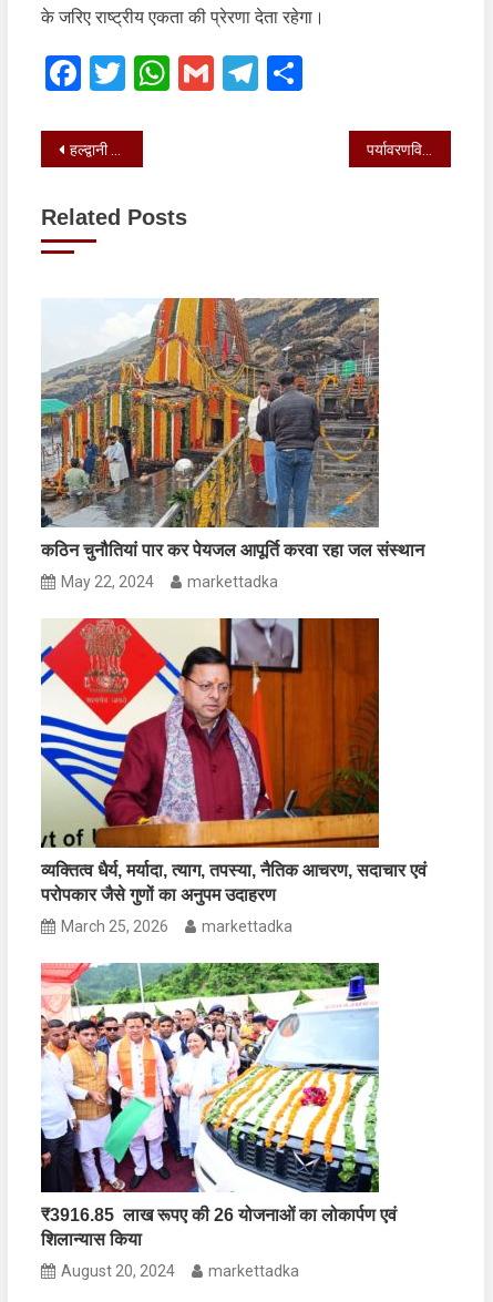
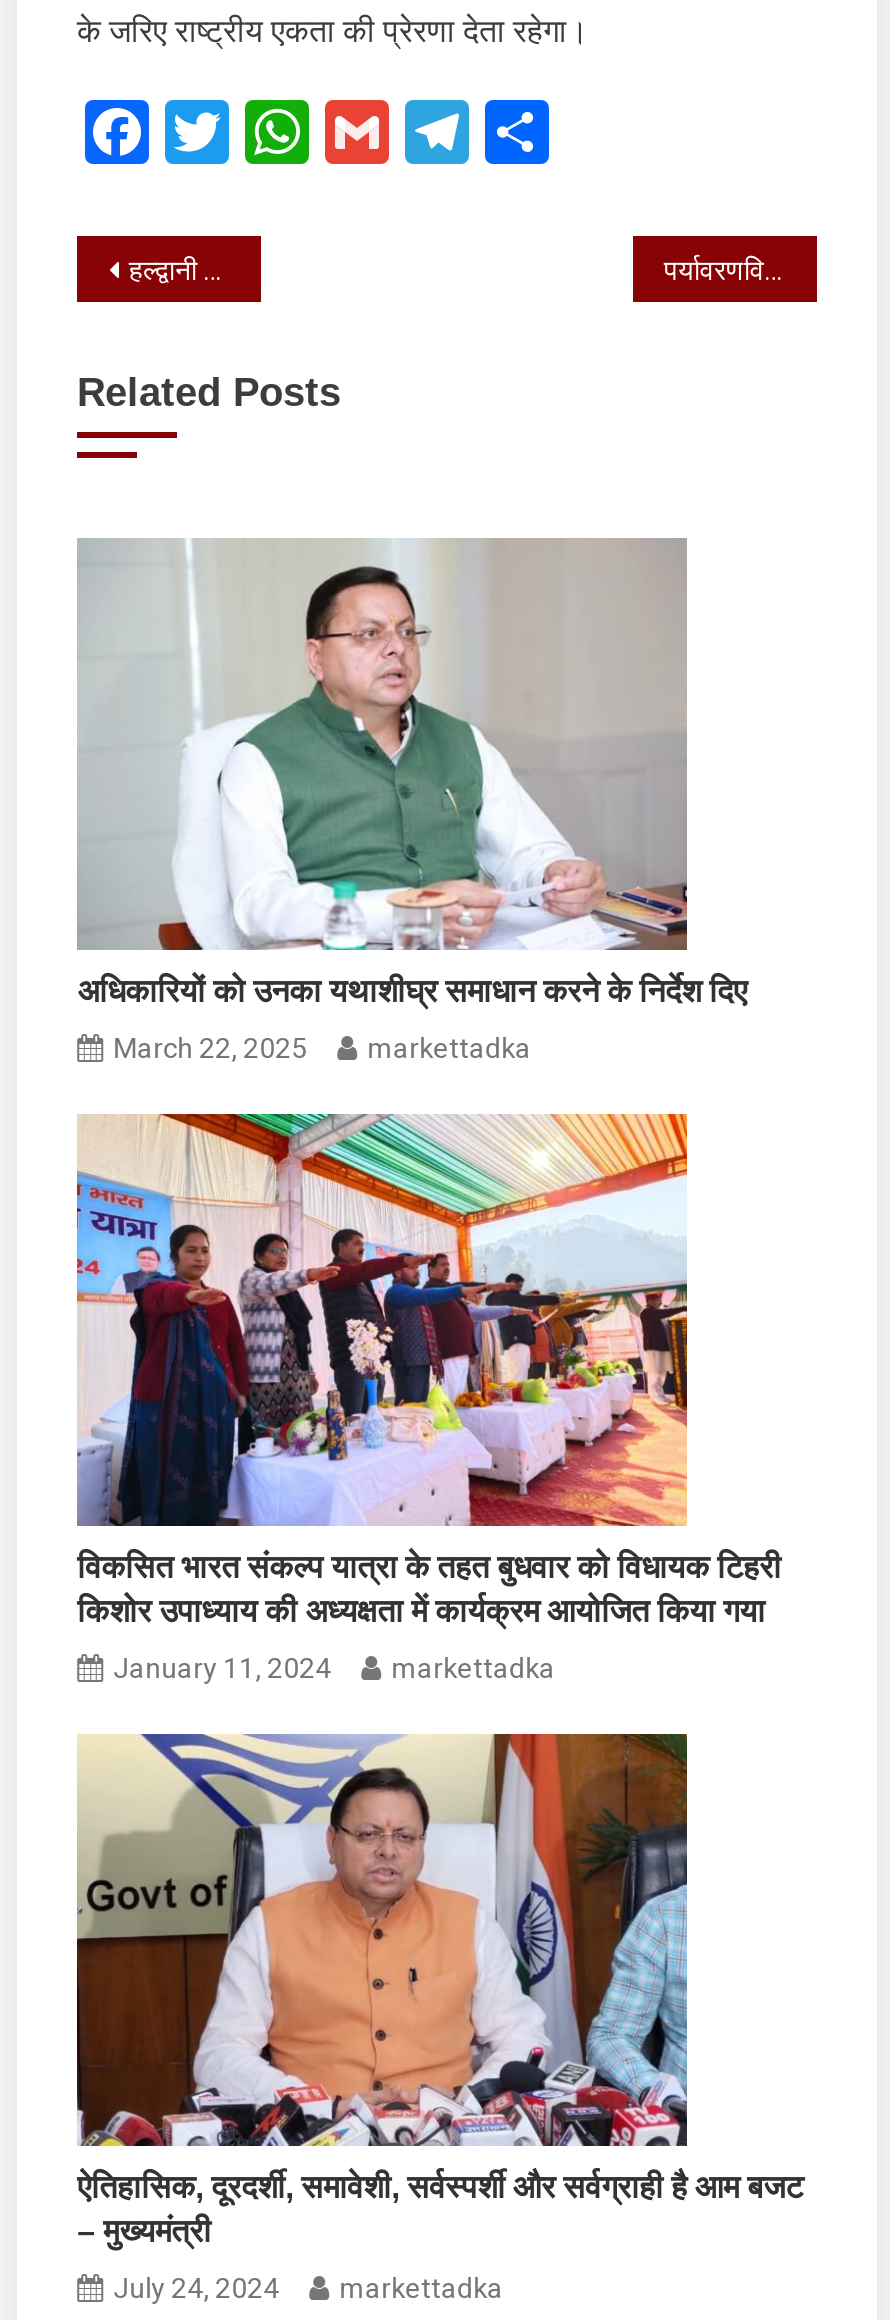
- [image]
- कठिन चुनौतियां पार कर पेयजल आपूर्ति करवा रहा जल संस्थान
+ [image]
+ अधिकारियों को उनका यथाशीघ्र समाधान करने के निर्देश दिए

- May 22, 2024 markettadka
+ March 22, 2025 markettadka

- [image]
- व्यक्तित्व धैर्य, मर्यादा, त्याग, तपस्या, नैतिक आचरण, सदाचार एवं
- परोपकार जैसे गुणों का अनुपम उदाहरण
+ [image]
+ विकसित भारत संकल्प यात्रा के तहत बुधवार को विधायक टिहरी
+ किशोर उपाध्याय की अध्यक्षता में कार्यक्रम आयोजित किया गया

- March 25, 2026 markettadka
+ January 11, 2024 markettadka

- [image]
- ₹3916.85 लाख रूपए की 26 योजनाओं का लोकार्पण एवं
- शिलान्यास किया
+ [image]
+ ऐतिहासिक, दूरदर्शी, समावेशी, सर्वस्पर्शी और सर्वग्राही है आम बजट
+ – मुख्यमंत्री

- August 20, 2024 markettadka
+ July 24, 2024 markettadka
